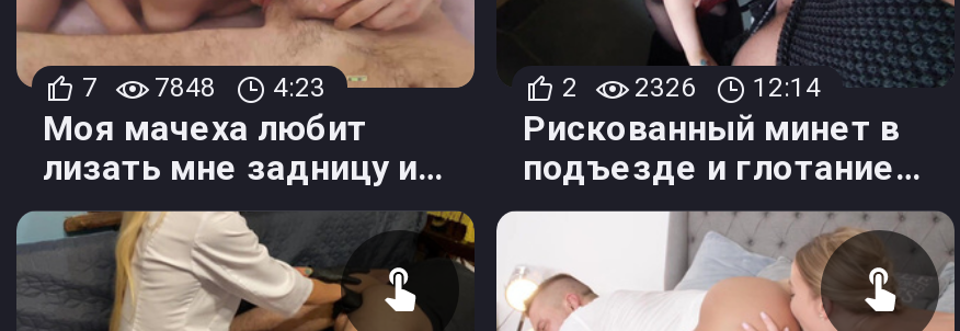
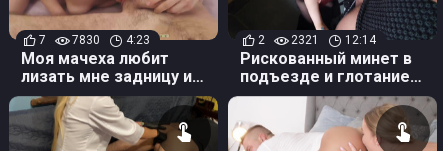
- 7 7848 4:23
+ 7 7830 4:23

- 2 2326 12:14
+ 2 2321 12:14
